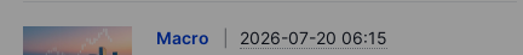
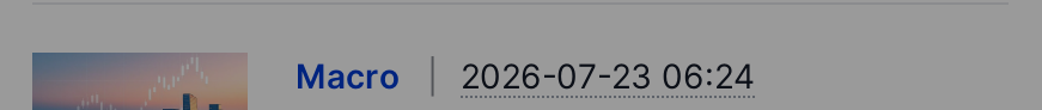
- Macro 2026-07-20 06:15
+ Macro 2026-07-23 06:24
